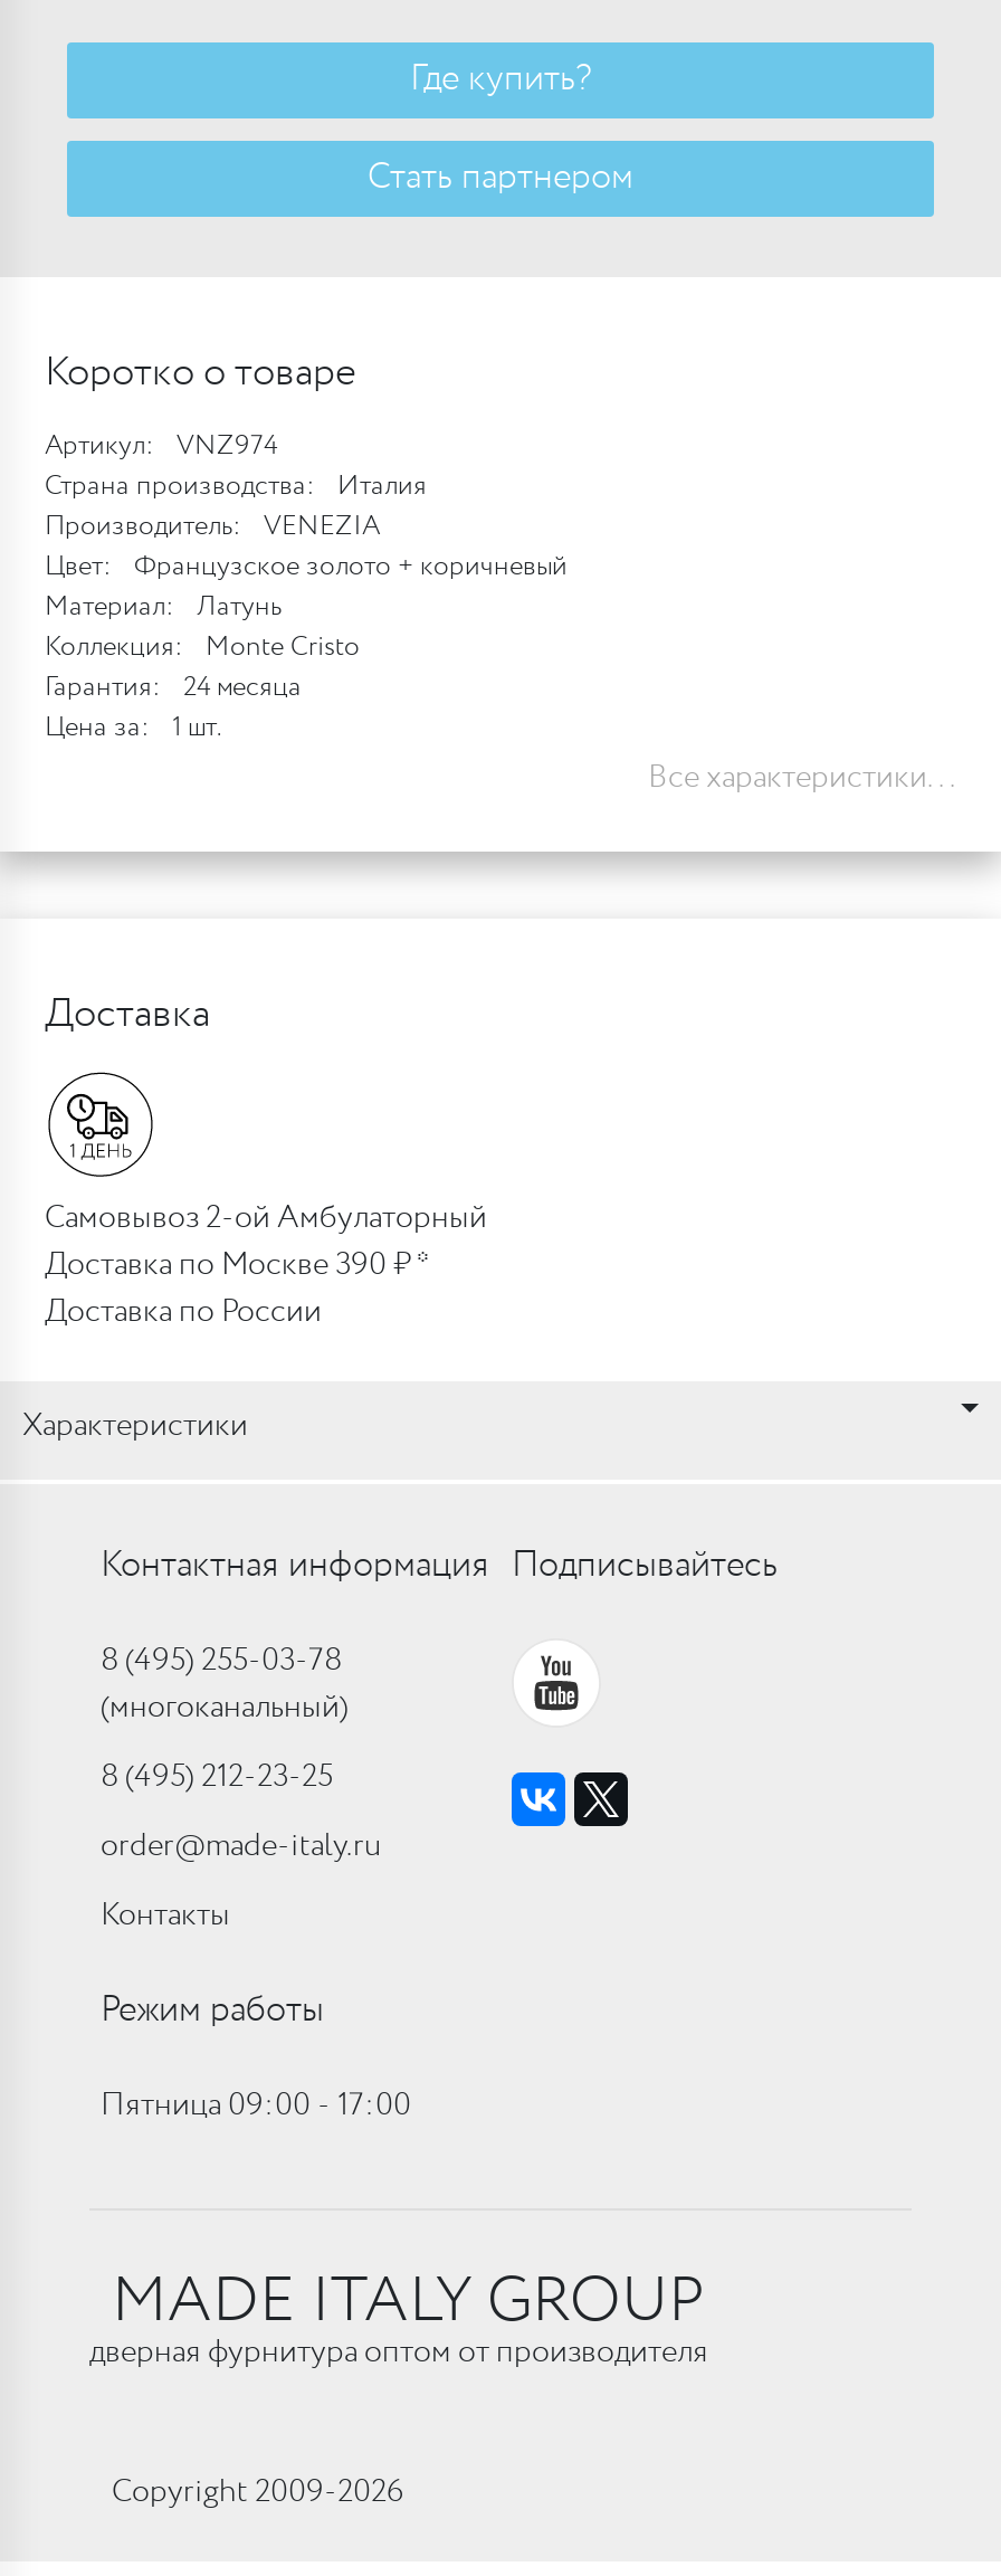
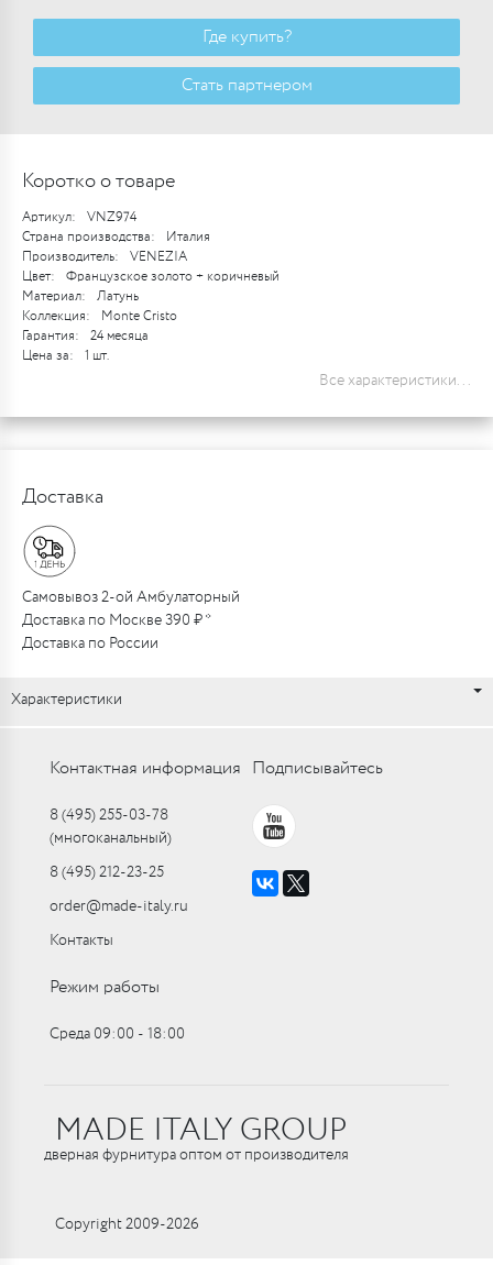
- Пятница 09:00 ‑ 17:00
+ Среда 09:00 ‑ 18:00
